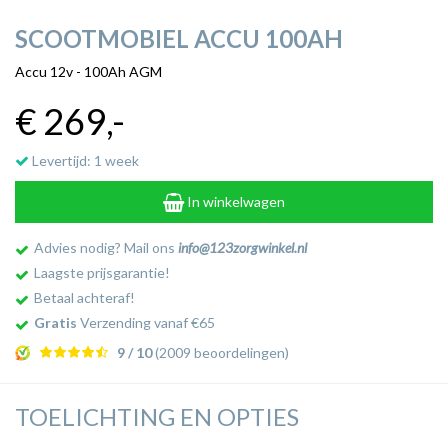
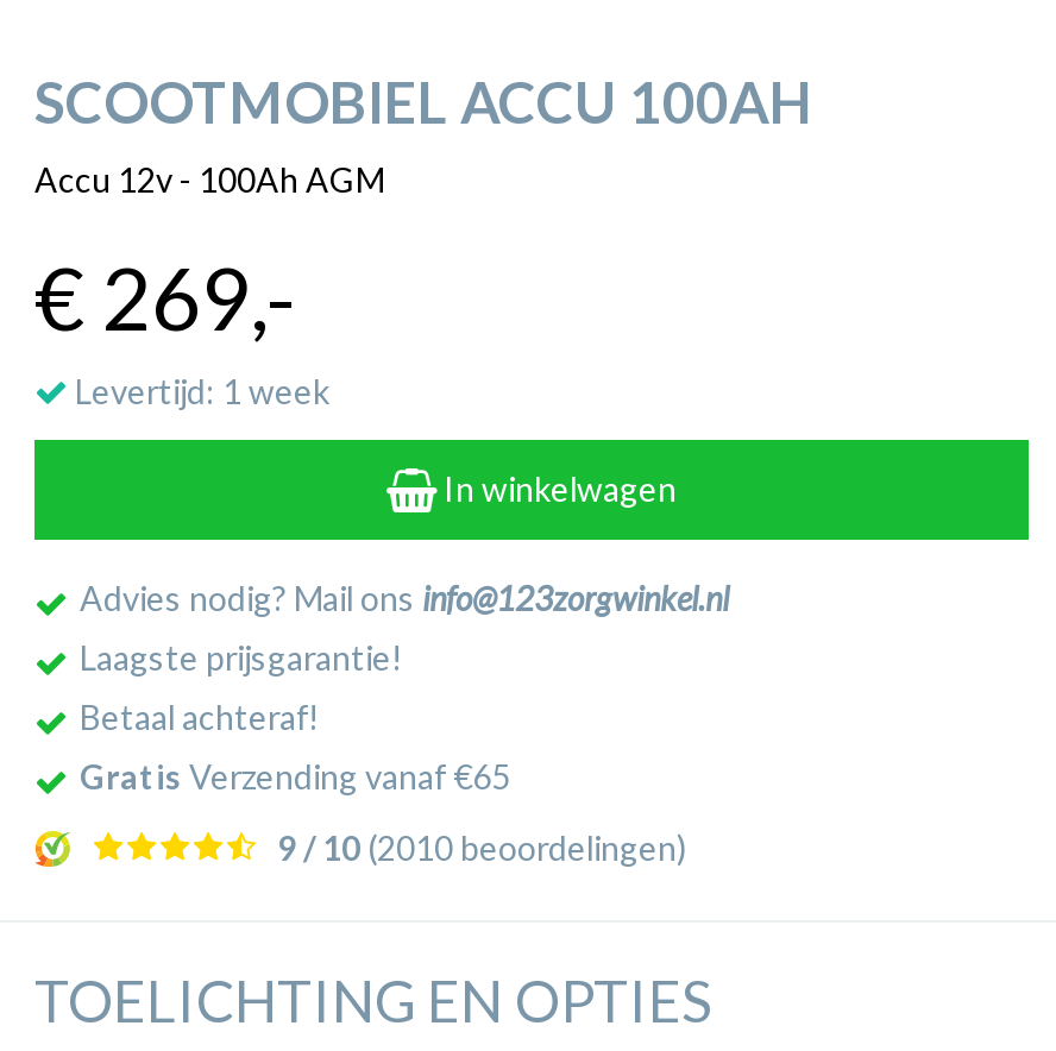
- 9 / 10 (2009 beoordelingen)
+ 9 / 10 (2010 beoordelingen)
